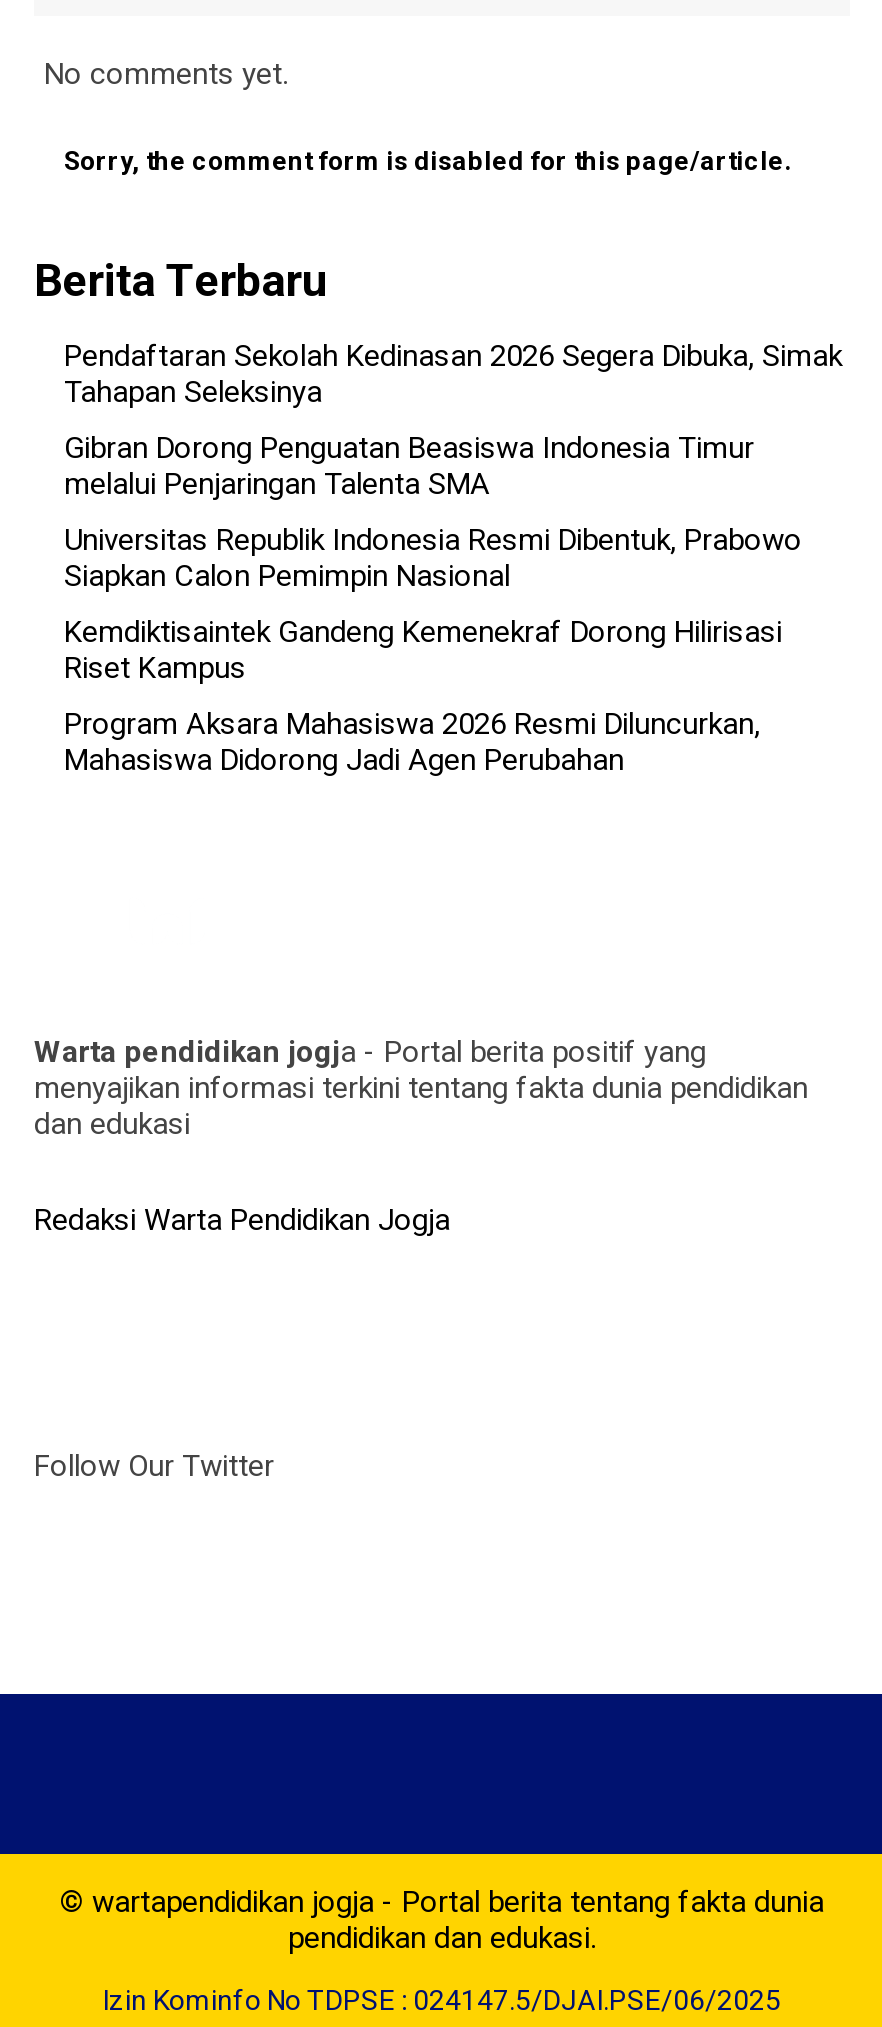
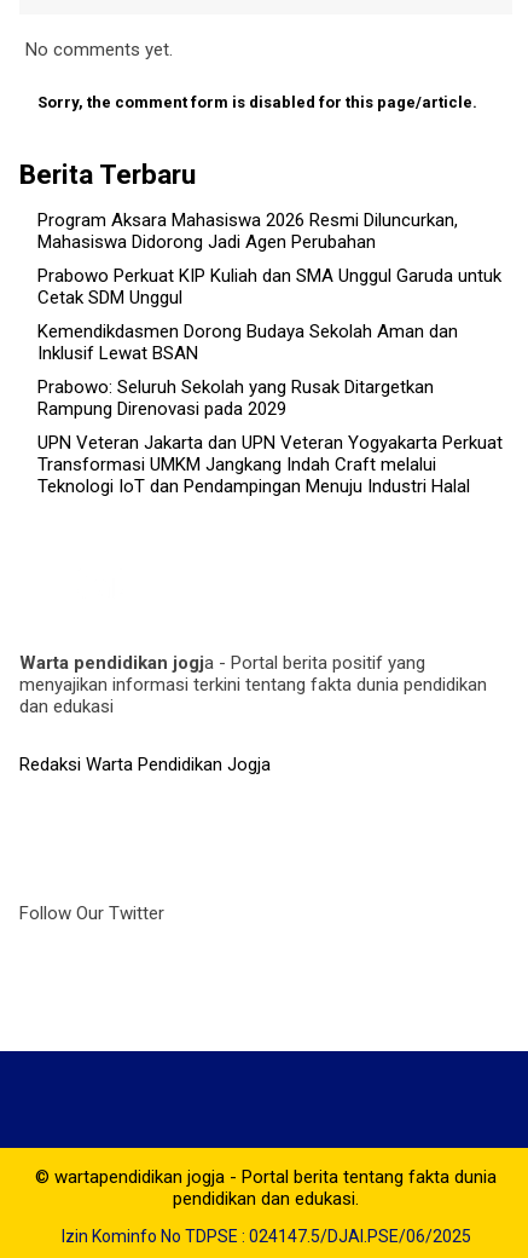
- Pendaftaran Sekolah Kedinasan 2026 Segera Dibuka, Simak
- Tahapan Seleksinya
- Gibran Dorong Penguatan Beasiswa Indonesia Timur
- melalui Penjaringan Talenta SMA
- Universitas Republik Indonesia Resmi Dibentuk, Prabowo
- Siapkan Calon Pemimpin Nasional
- Kemdiktisaintek Gandeng Kemenekraf Dorong Hilirisasi
- Riset Kampus

moved up: Program Aksara Mahasiswa 2026 Resmi Diluncurkan, | Mahasiswa Didorong Jadi Agen Perubahan

+ Prabowo Perkuat KIP Kuliah dan SMA Unggul Garuda untuk
+ Cetak SDM Unggul
+ Kemendikdasmen Dorong Budaya Sekolah Aman dan
+ Inklusif Lewat BSAN
+ Prabowo: Seluruh Sekolah yang Rusak Ditargetkan
+ Rampung Direnovasi pada 2029
+ UPN Veteran Jakarta dan UPN Veteran Yogyakarta Perkuat
+ Transformasi UMKM Jangkang Indah Craft melalui
+ Teknologi IoT dan Pendampingan Menuju Industri Halal
